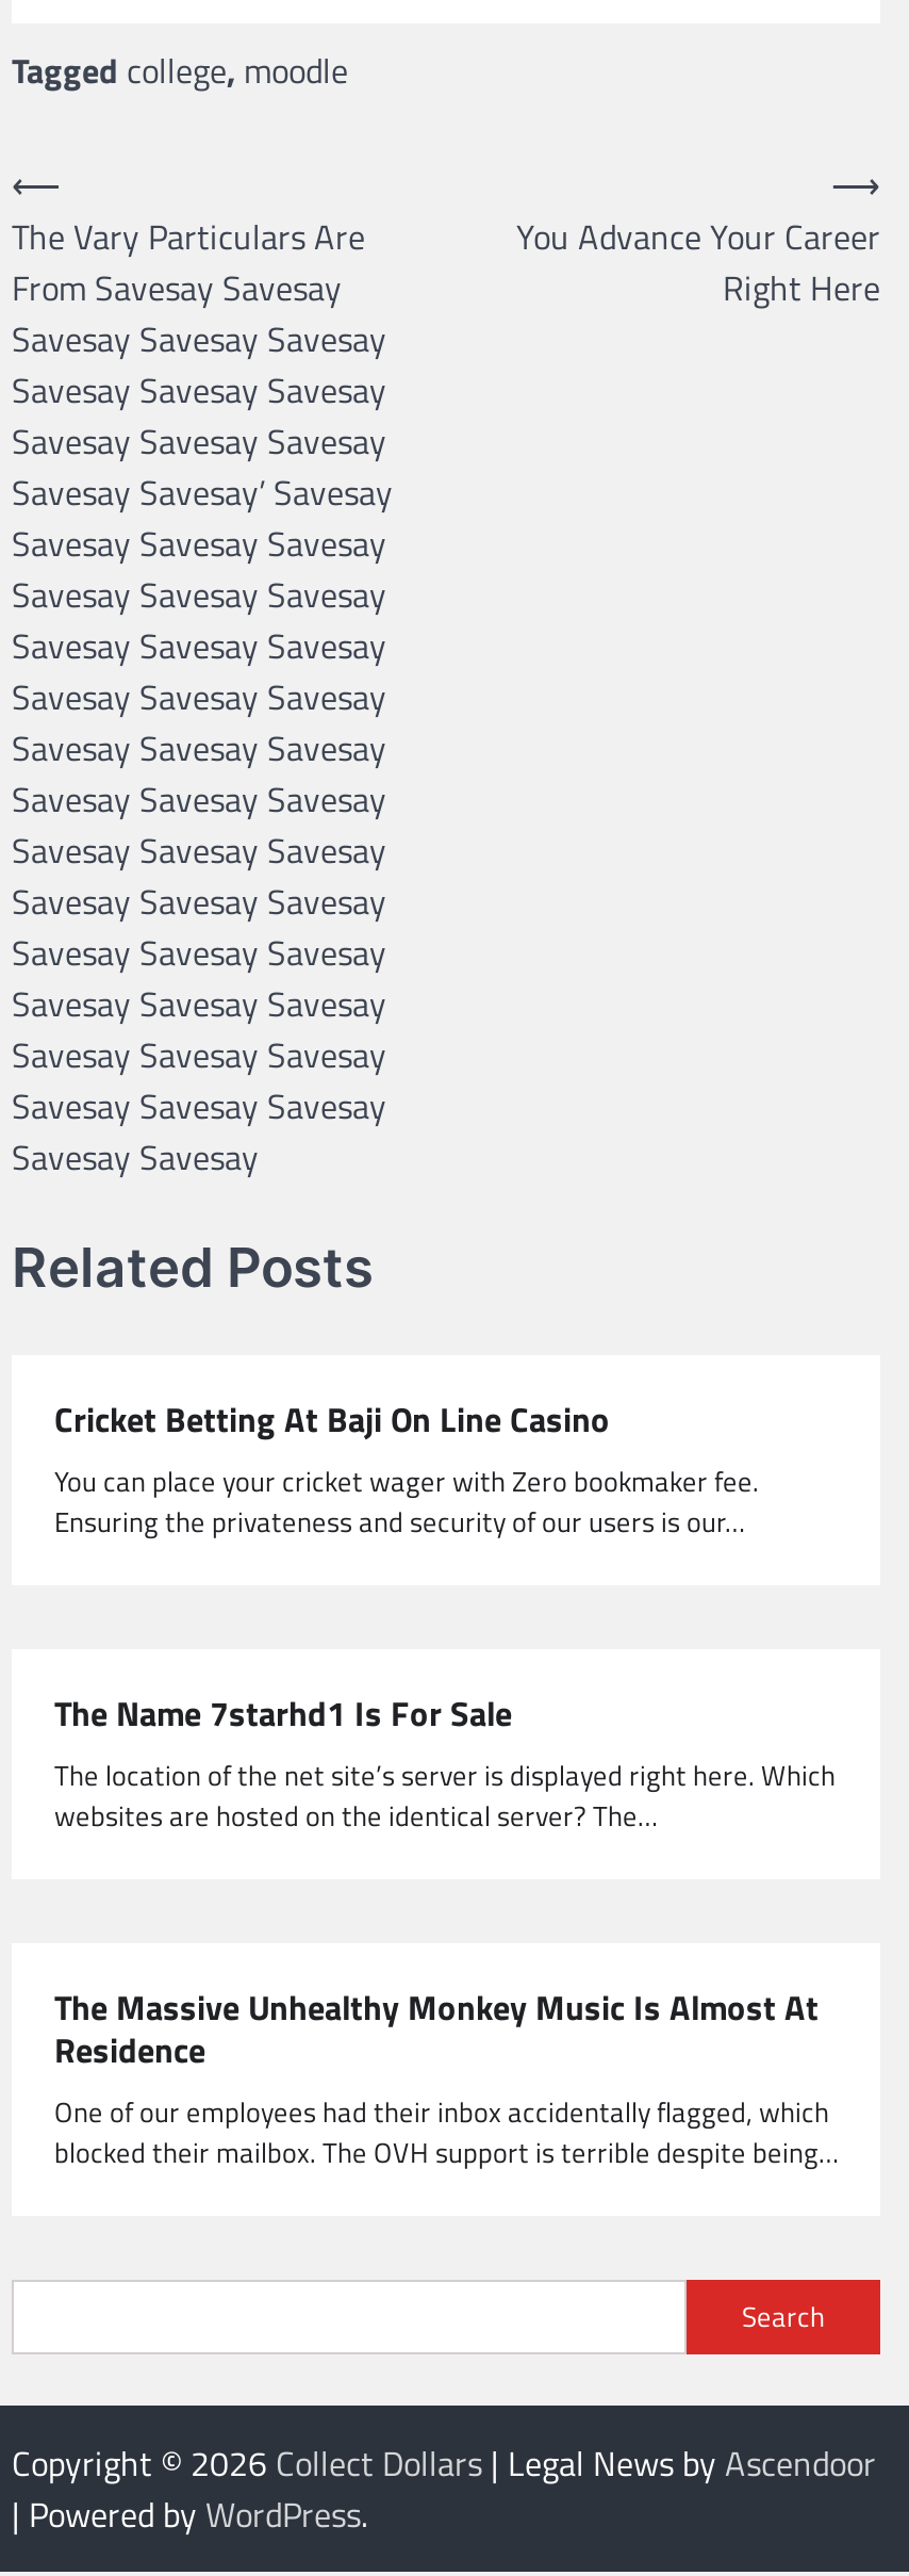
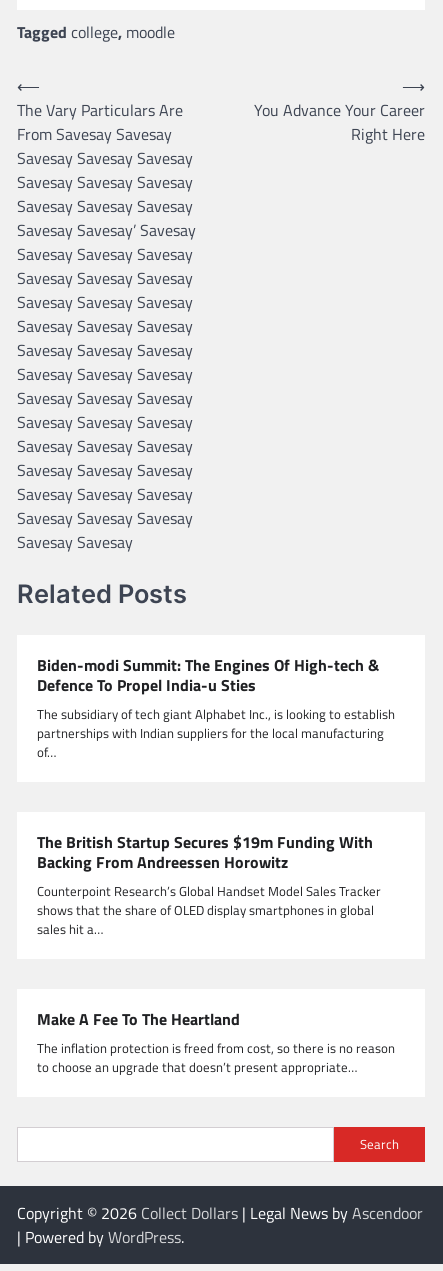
- Cricket Betting At Baji On Line Casino
- You can place your cricket wager with Zero bookmaker fee.
- Ensuring the privateness and security of our users is our…
+ Biden-modi Summit: The Engines Of High-tech &
+ Defence To Propel India-u Sties
+ The subsidiary of tech giant Alphabet Inc., is looking to establish
+ partnerships with Indian suppliers for the local manufacturing
+ of…

- The Name 7starhd1 Is For Sale
- The location of the net site’s server is displayed right here. Which
- websites are hosted on the identical server? The…
+ The British Startup Secures $19m Funding With
+ Backing From Andreessen Horowitz
+ Counterpoint Research’s Global Handset Model Sales Tracker
+ shows that the share of OLED display smartphones in global
+ sales hit a…

- The Massive Unhealthy Monkey Music Is Almost At
- Residence
- One of our employees had their inbox accidentally flagged, which
- blocked their mailbox. The OVH support is terrible despite being…
+ Make A Fee To The Heartland
+ The inflation protection is freed from cost, so there is no reason
+ to choose an upgrade that doesn’t present appropriate…
